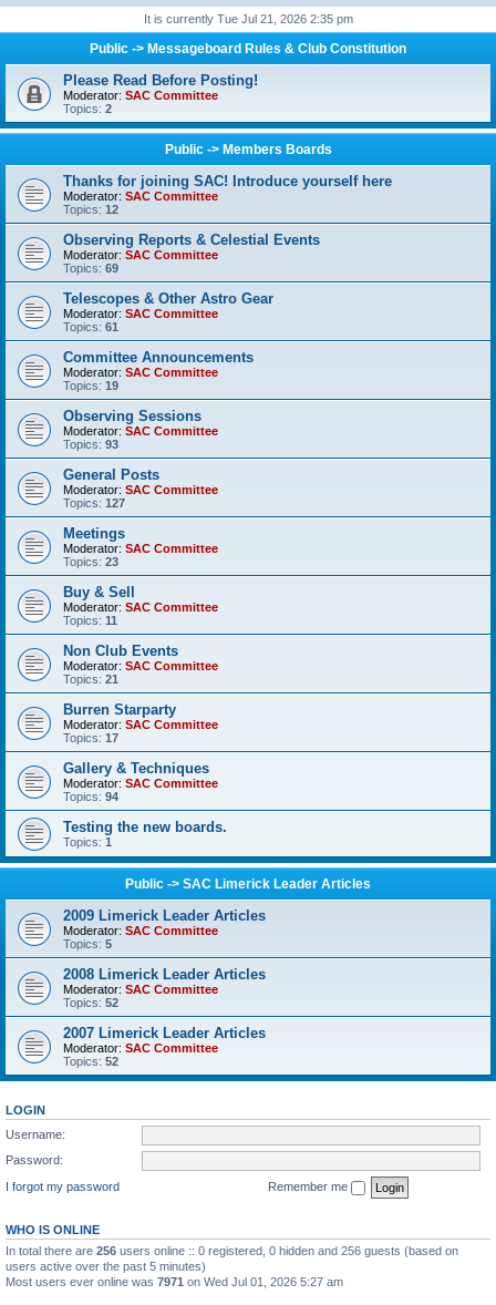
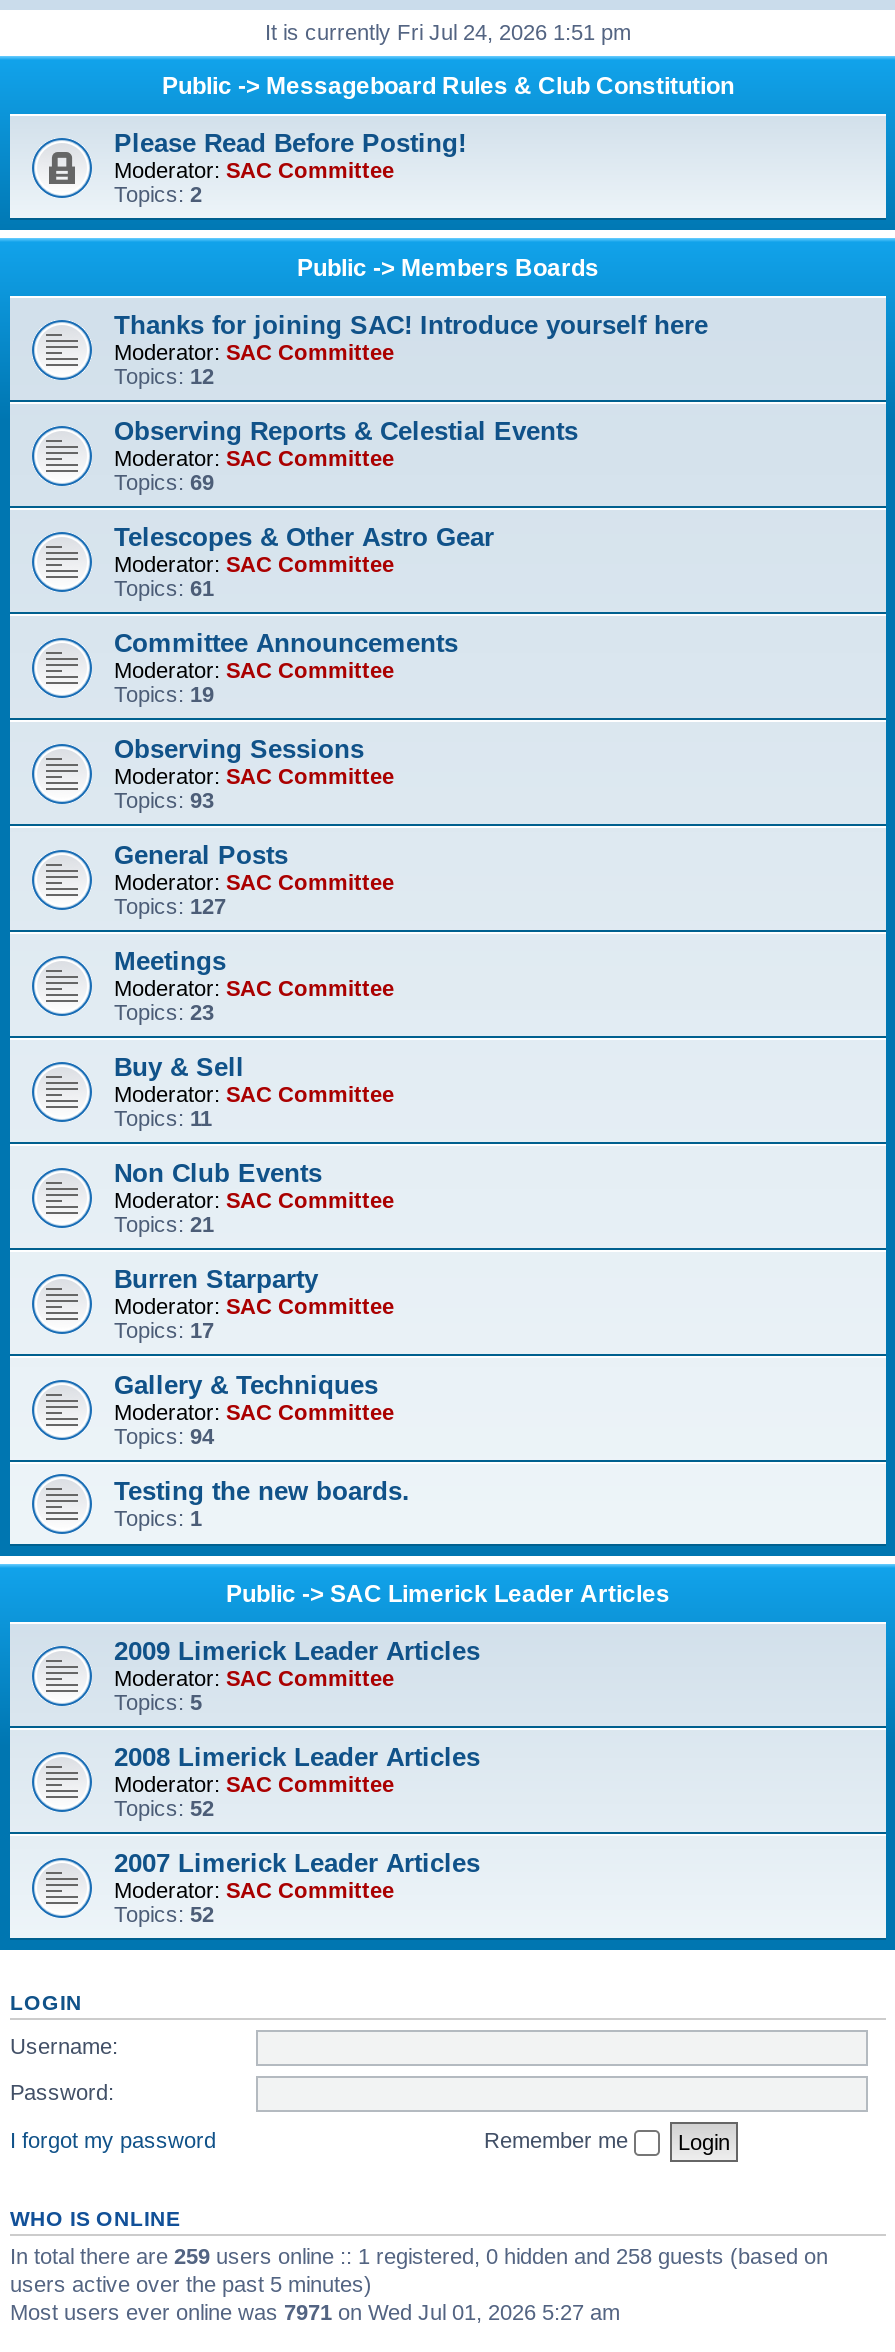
- It is currently Tue Jul 21, 2026 2:35 pm
+ It is currently Fri Jul 24, 2026 1:51 pm

- In total there are 256 users online :: 0 registered, 0 hidden and 256 guests (based on
+ In total there are 259 users online :: 1 registered, 0 hidden and 258 guests (based on
